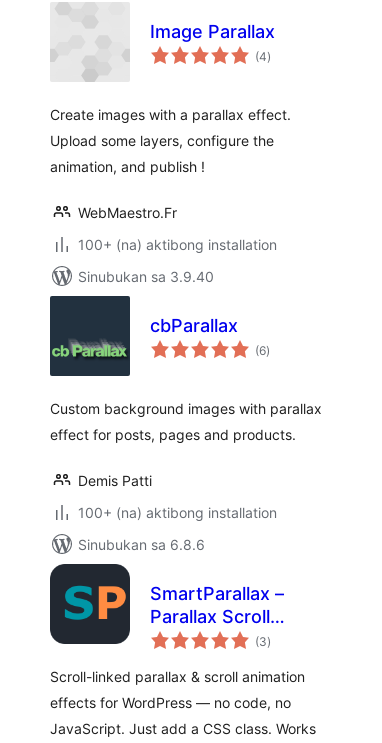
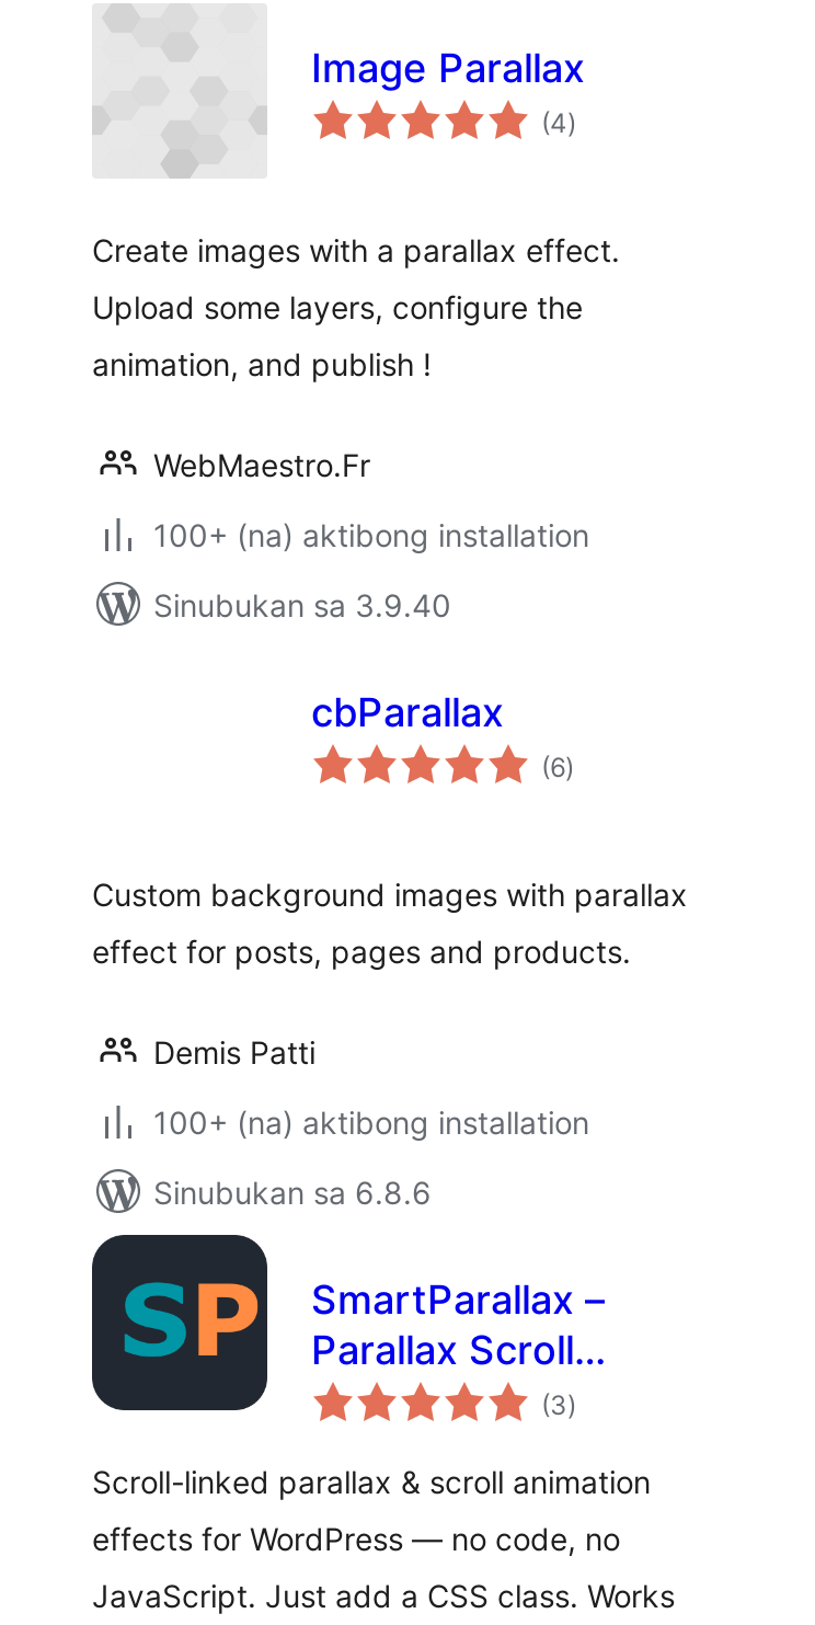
- [image]
